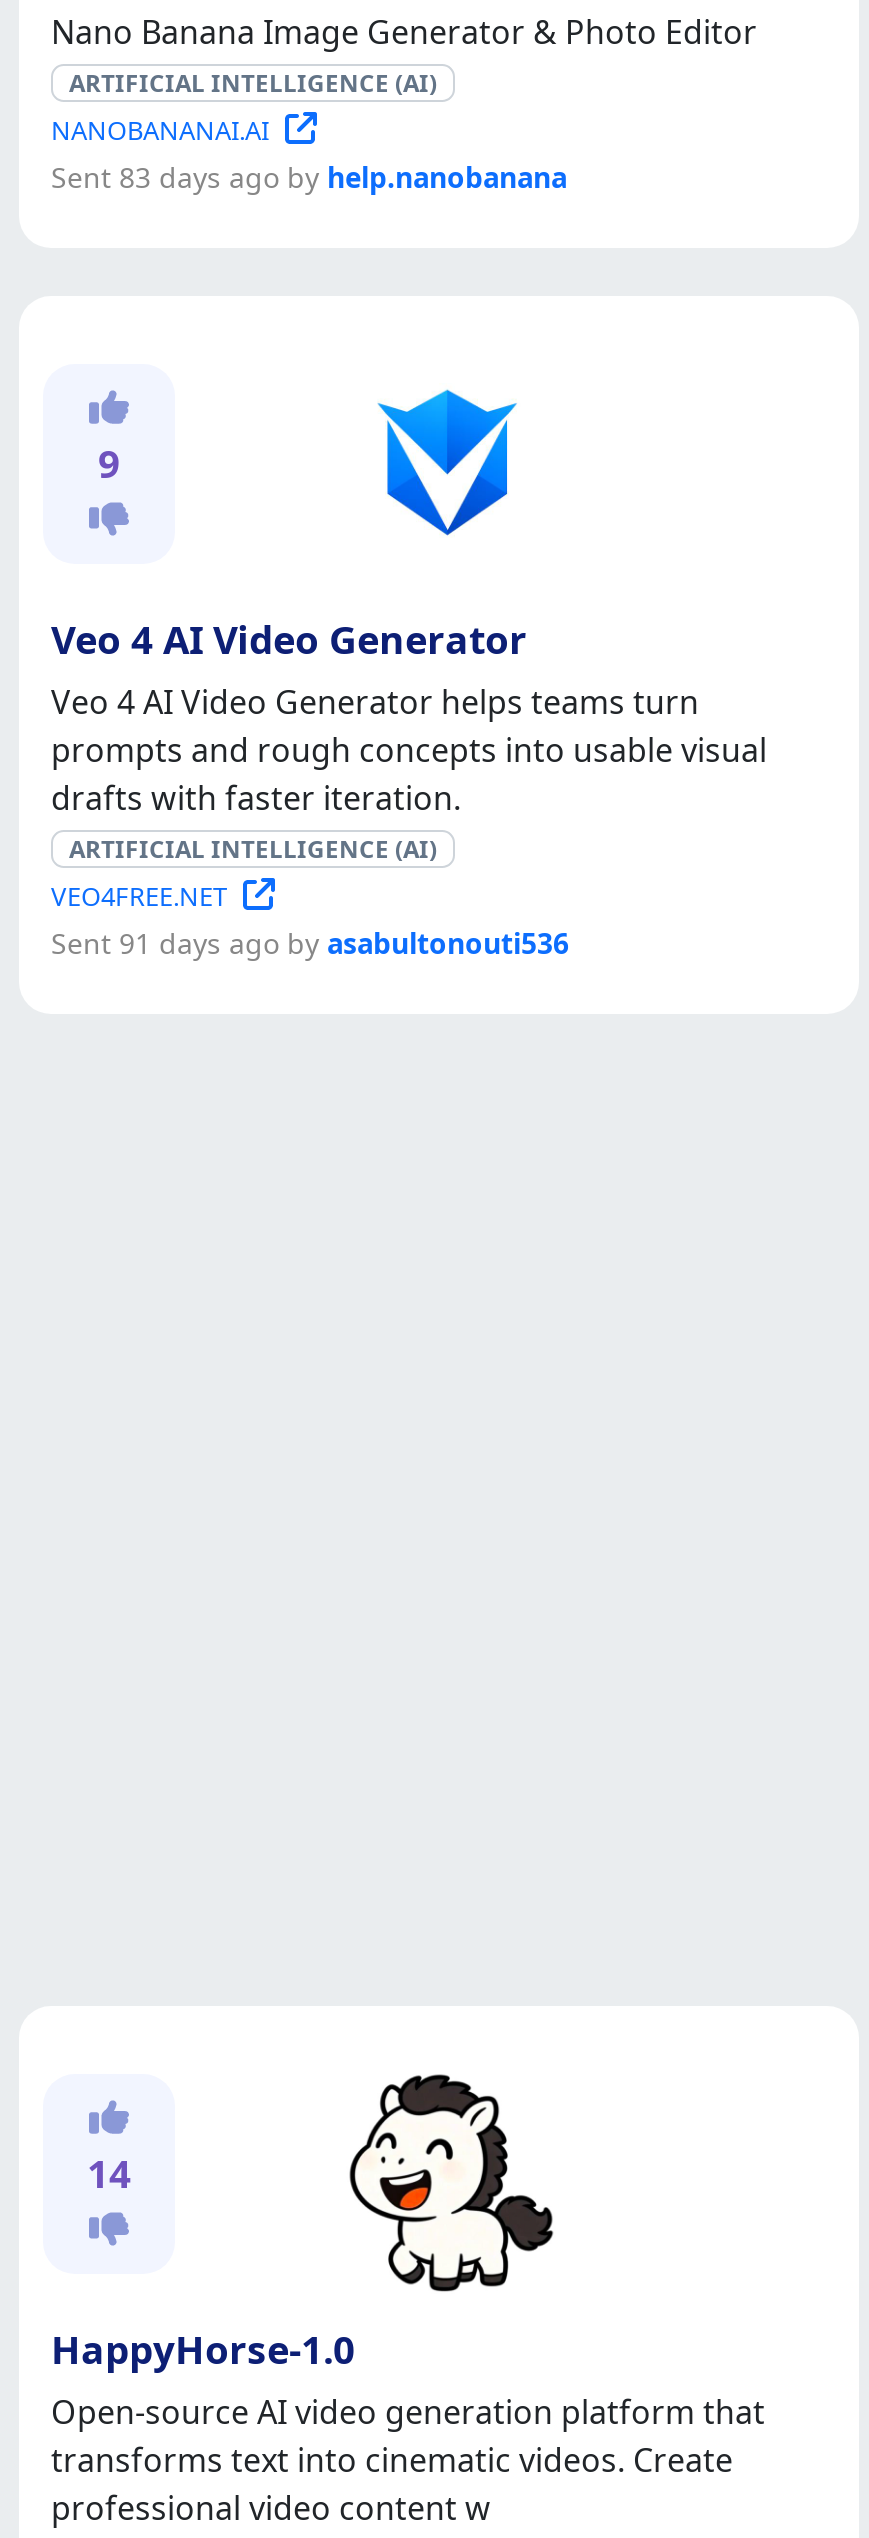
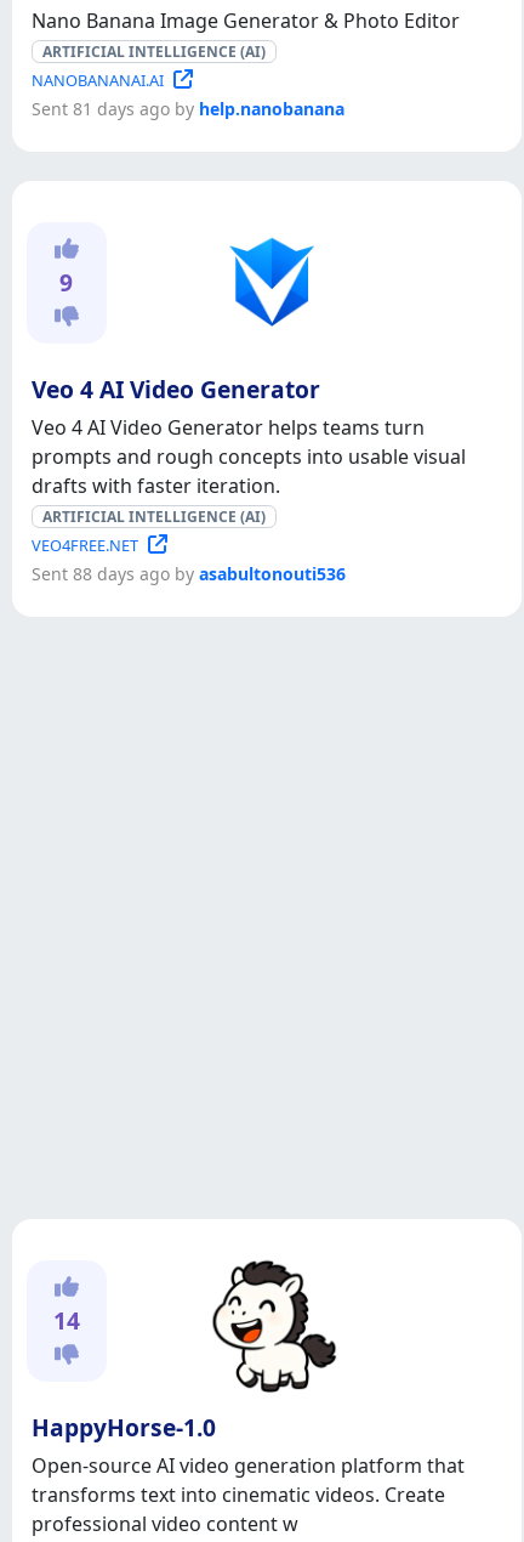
- Sent 83 days ago by help.nanobanana
+ Sent 81 days ago by help.nanobanana

- Sent 91 days ago by asabultonouti536
+ Sent 88 days ago by asabultonouti536
